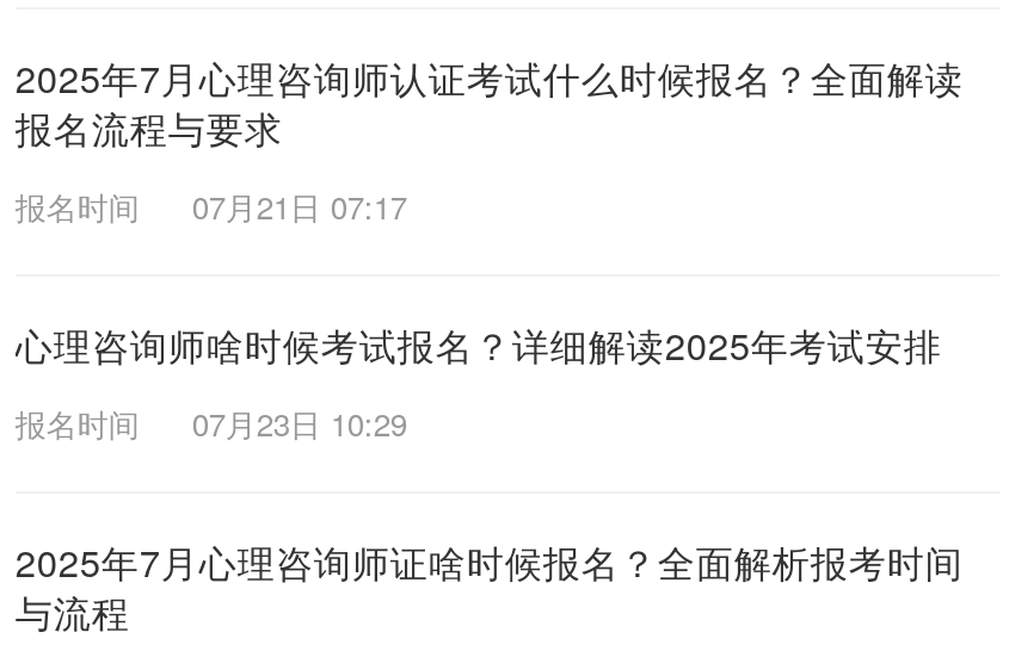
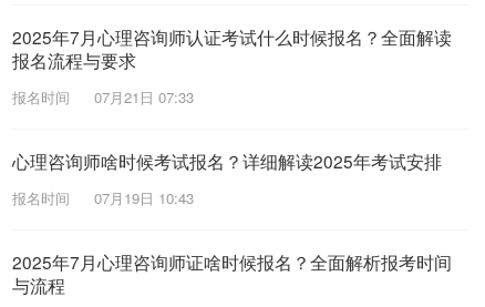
- 报名时间 07月21日 07:17
+ 报名时间 07月21日 07:33

- 报名时间 07月23日 10:29
+ 报名时间 07月19日 10:43
